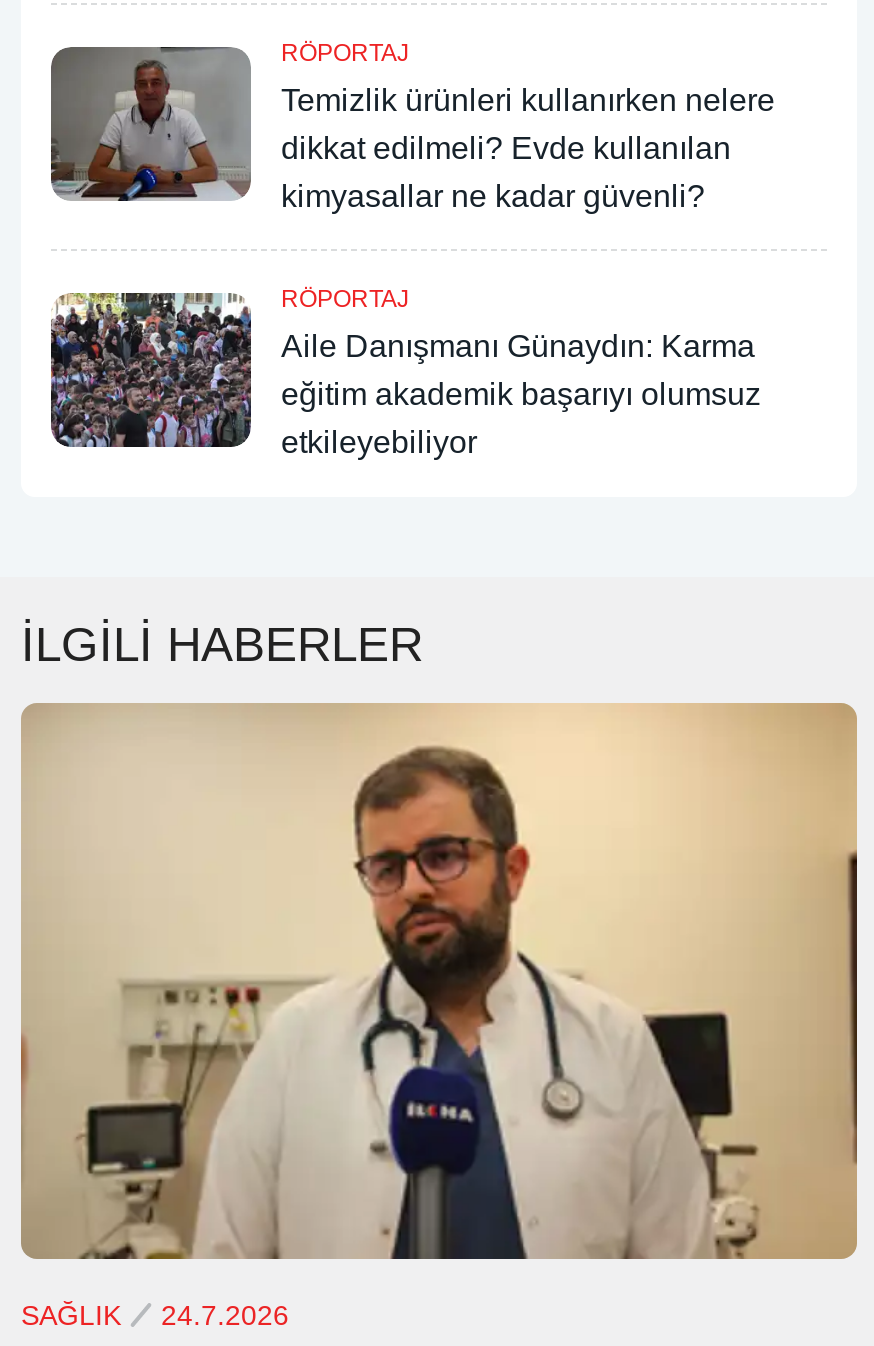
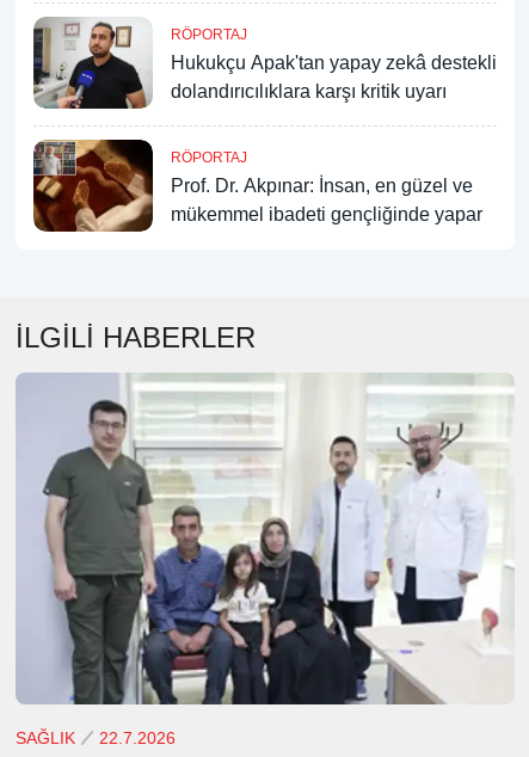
- [image]
- Temizlik ürünleri kullanırken nelere
- dikkat edilmeli? Evde kullanılan
- kimyasallar ne kadar güvenli?
+ [image]
+ Hukukçu Apak'tan yapay zekâ destekli
+ dolandırıcılıklara karşı kritik uyarı

- [image]
- Aile Danışmanı Günaydın: Karma
- eğitim akademik başarıyı olumsuz
- etkileyebiliyor
+ [image]
+ Prof. Dr. Akpınar: İnsan, en güzel ve
+ mükemmel ibadeti gençliğinde yapar

- [image]
- SAĞLIK 24.7.2026
+ [image]
+ SAĞLIK 22.7.2026
